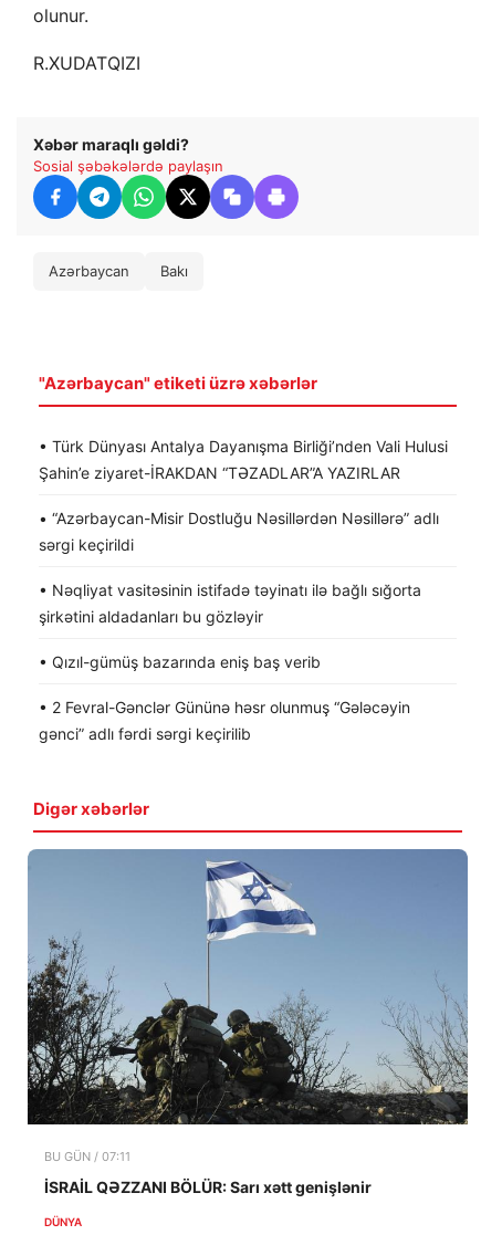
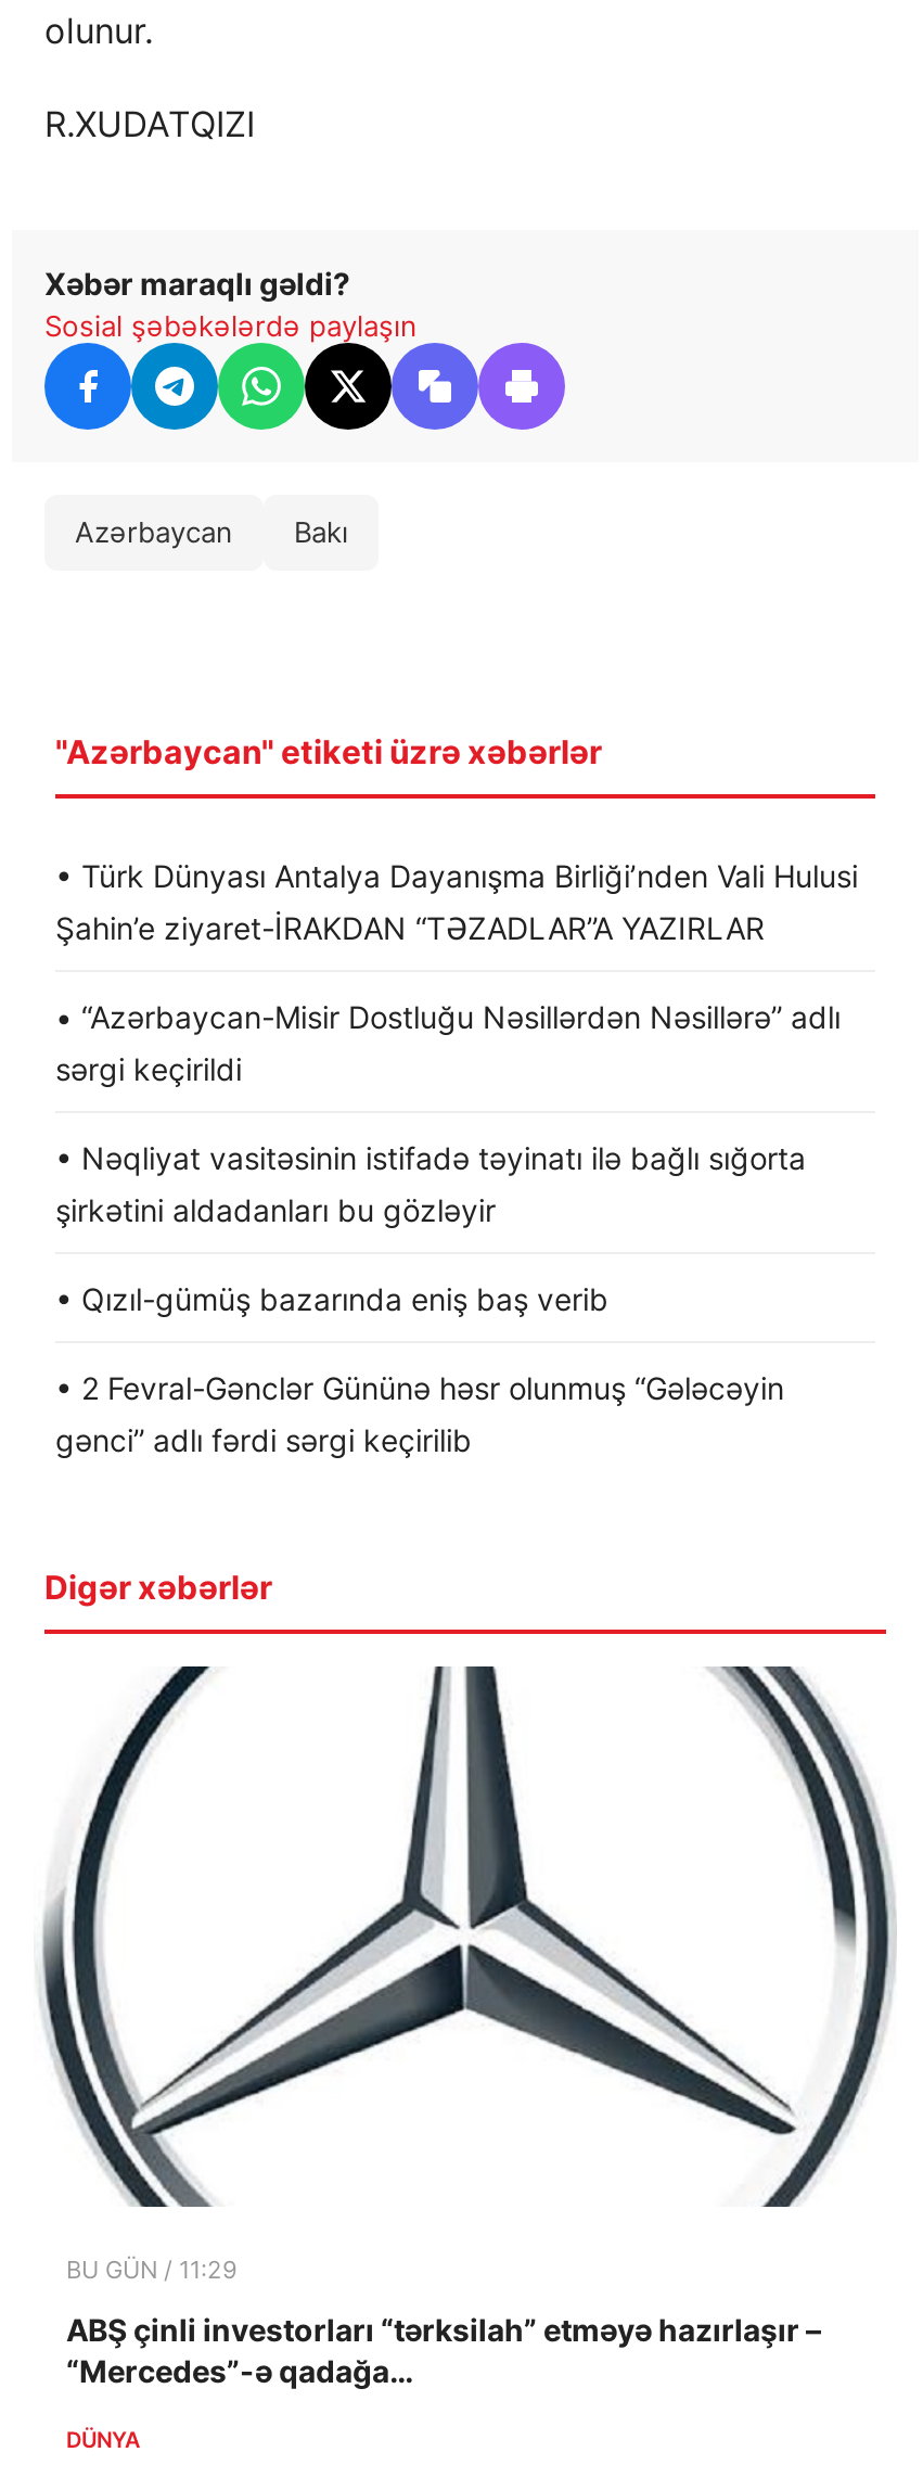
- [image]
- BU GÜN / 07:11
+ [image]
+ BU GÜN / 11:29

- İSRAİL QƏZZANI BÖLÜR: Sarı xətt genişlənir
+ ABŞ çinli investorları “tərksilah” etməyə hazırlaşır –
+ “Mercedes”-ə qadağa…
